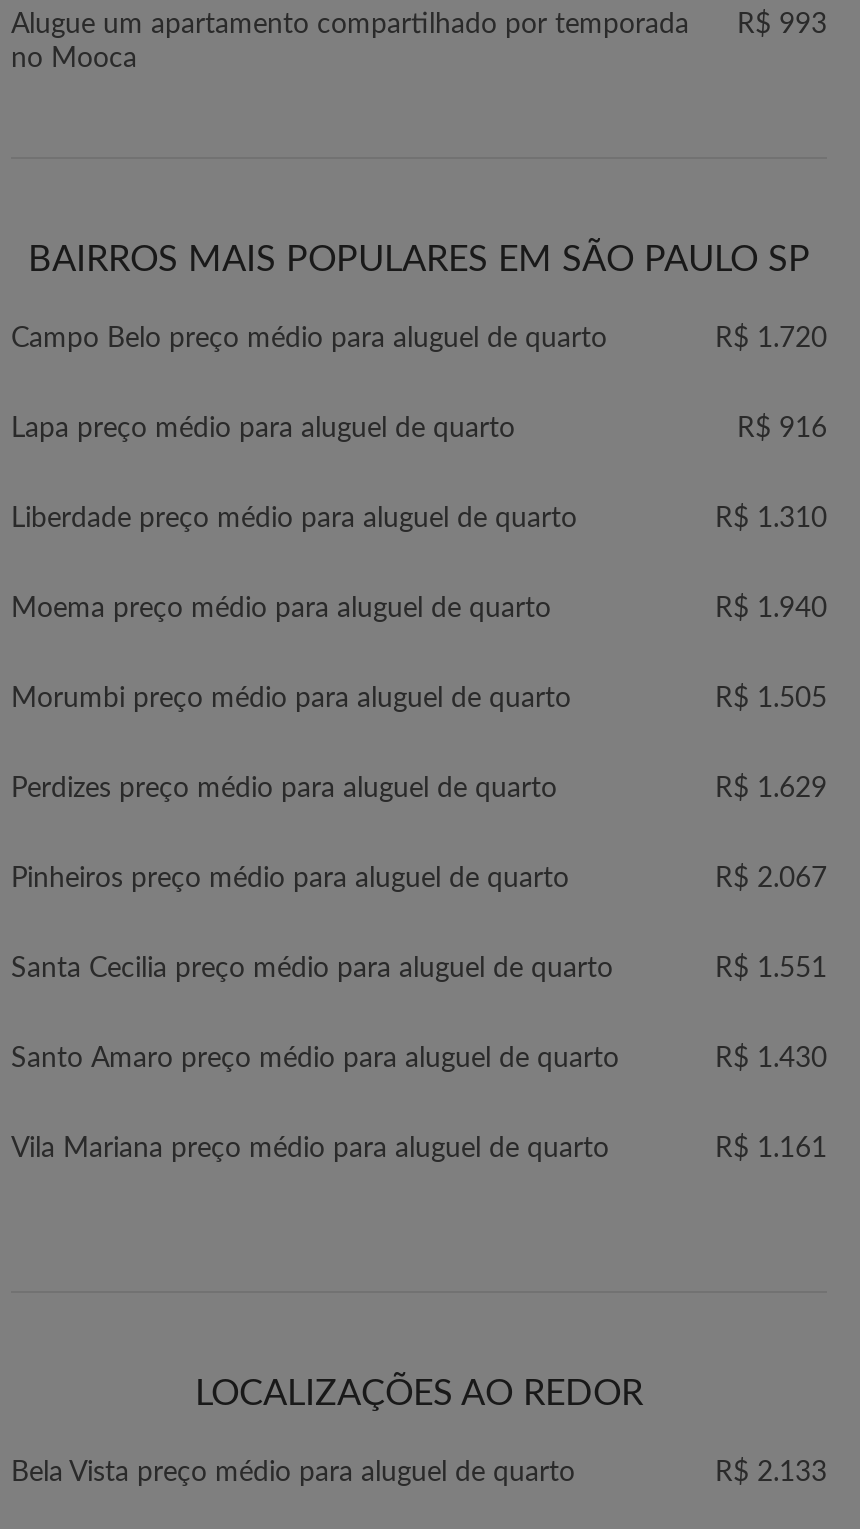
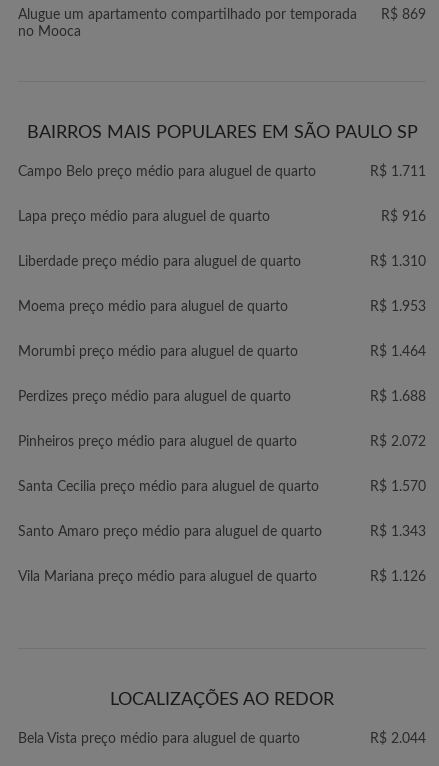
- Alugue um apartamento compartilhado por temporada R$ 993
+ Alugue um apartamento compartilhado por temporada R$ 869

- R$ 1.720
+ R$ 1.711

- R$ 1.940
+ R$ 1.953

- R$ 1.505
+ R$ 1.464

- R$ 1.629
+ R$ 1.688

- R$ 2.067
+ R$ 2.072

- R$ 1.551
+ R$ 1.570

- R$ 1.430
+ R$ 1.343

- R$ 1.161
+ R$ 1.126

- R$ 2.133
+ R$ 2.044
